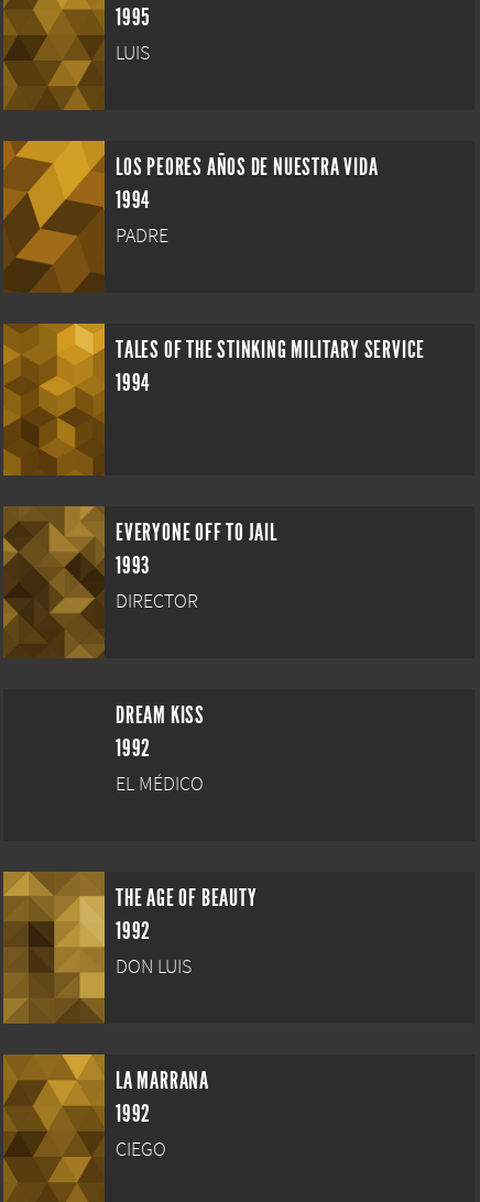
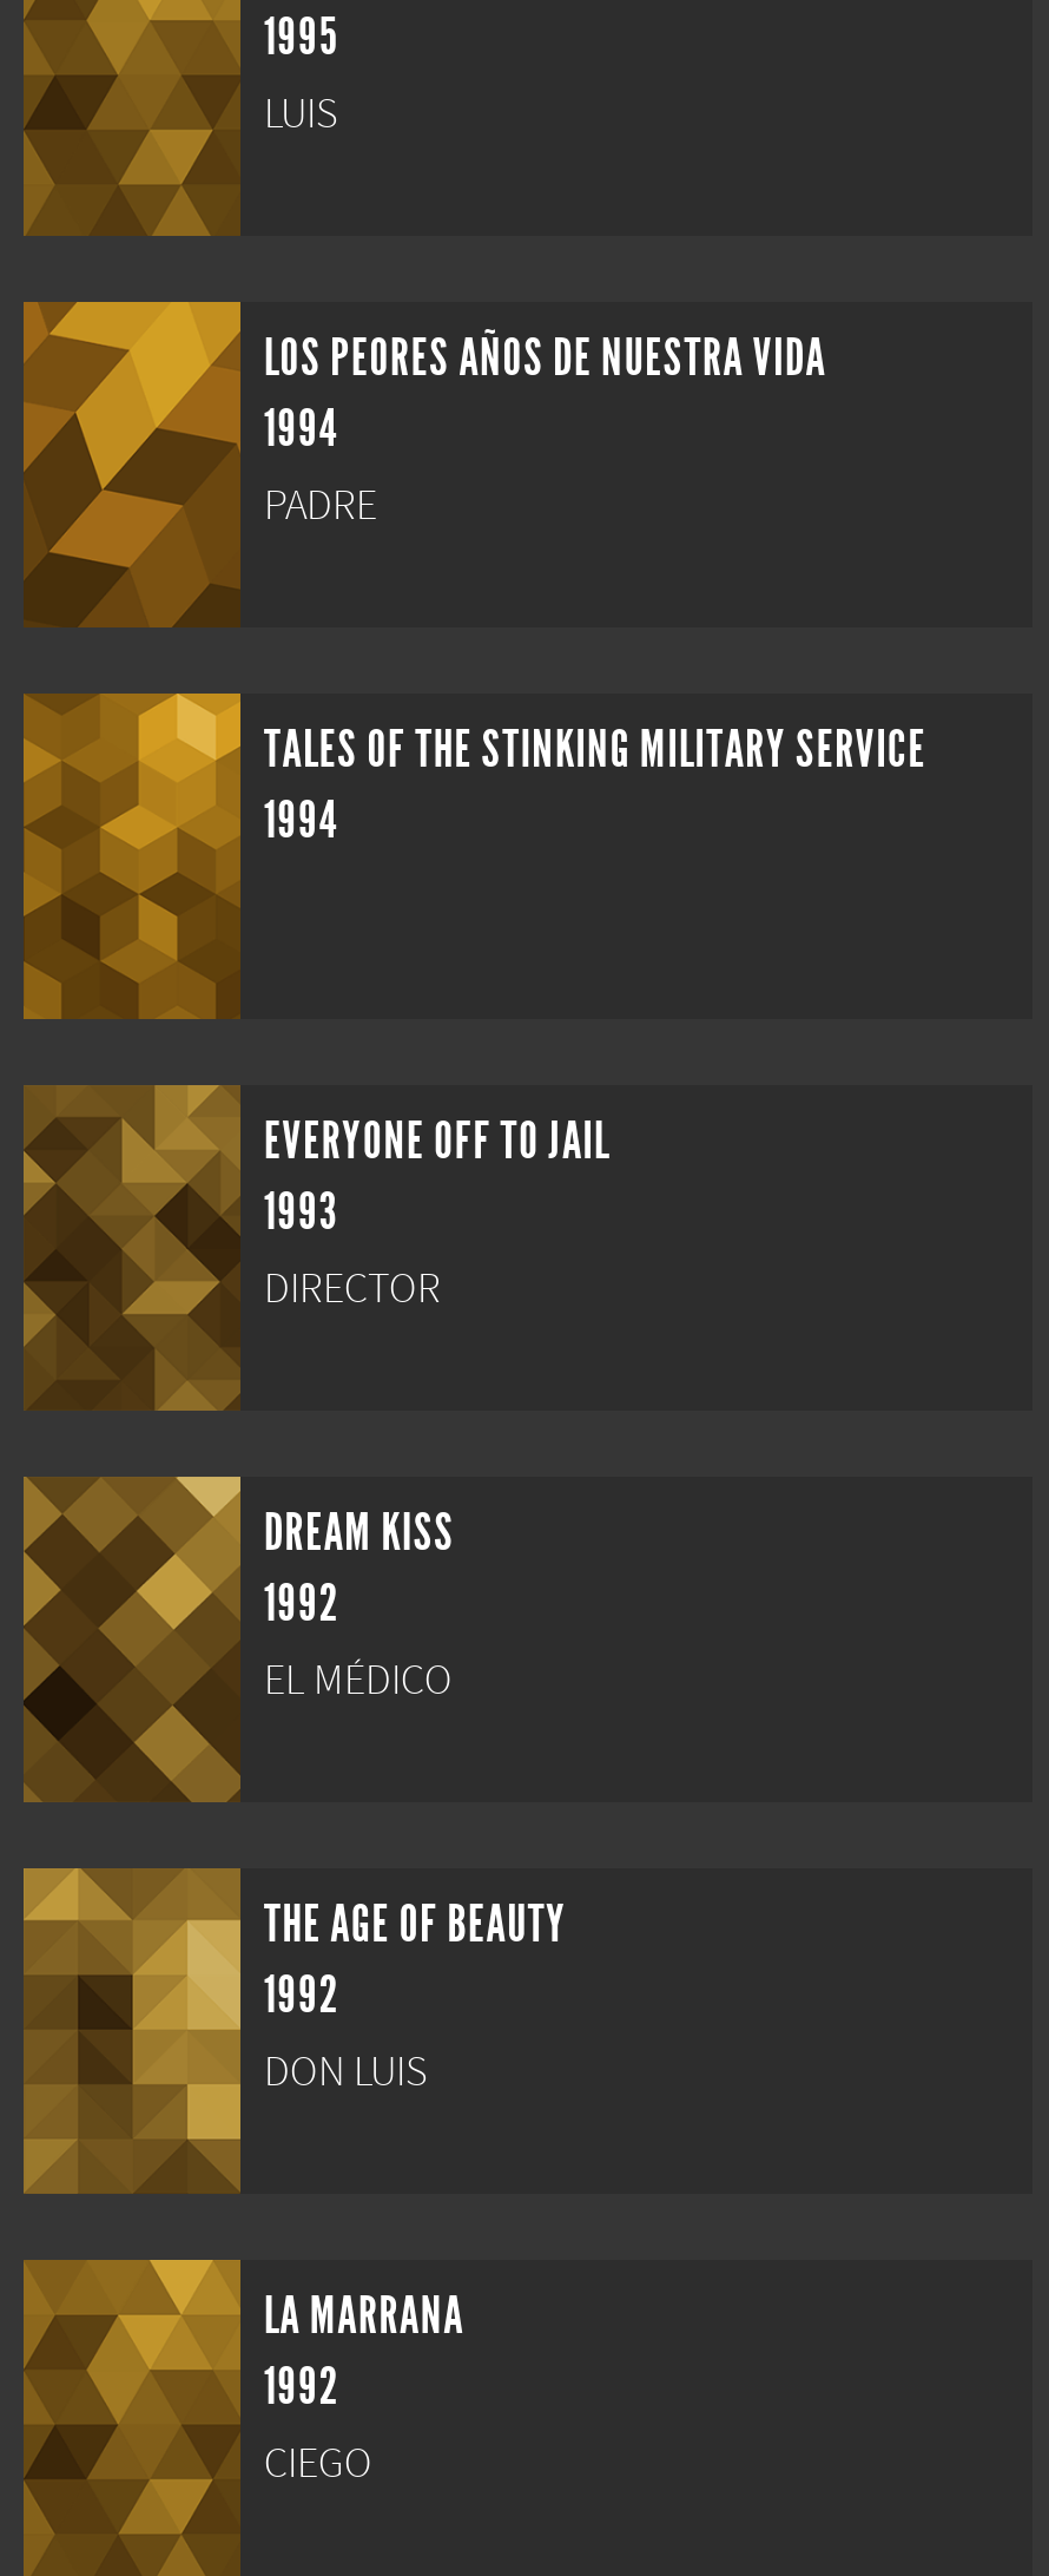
+ [image]
